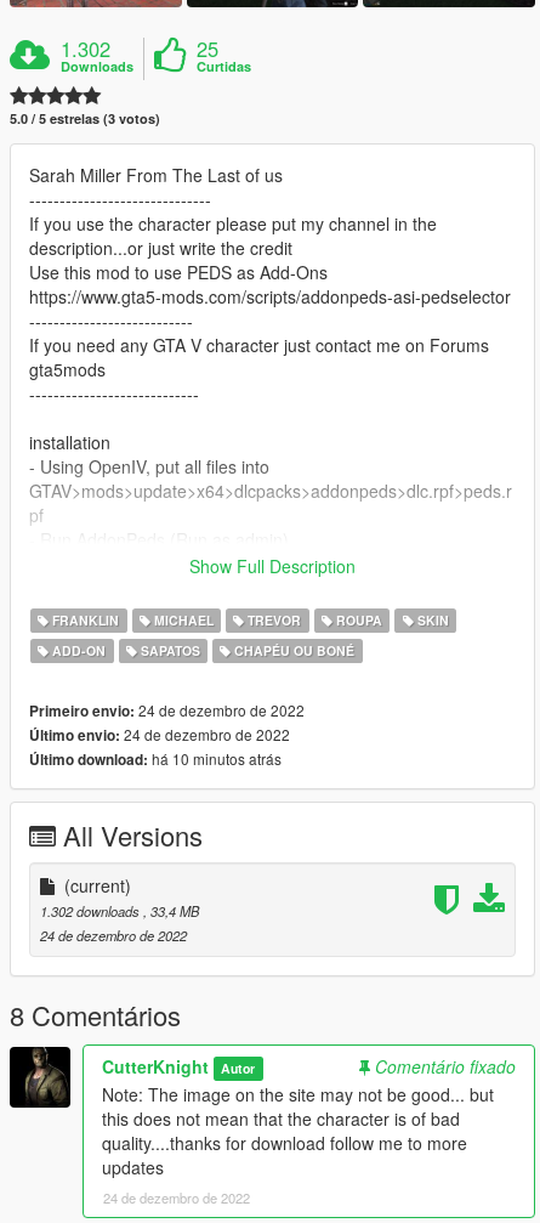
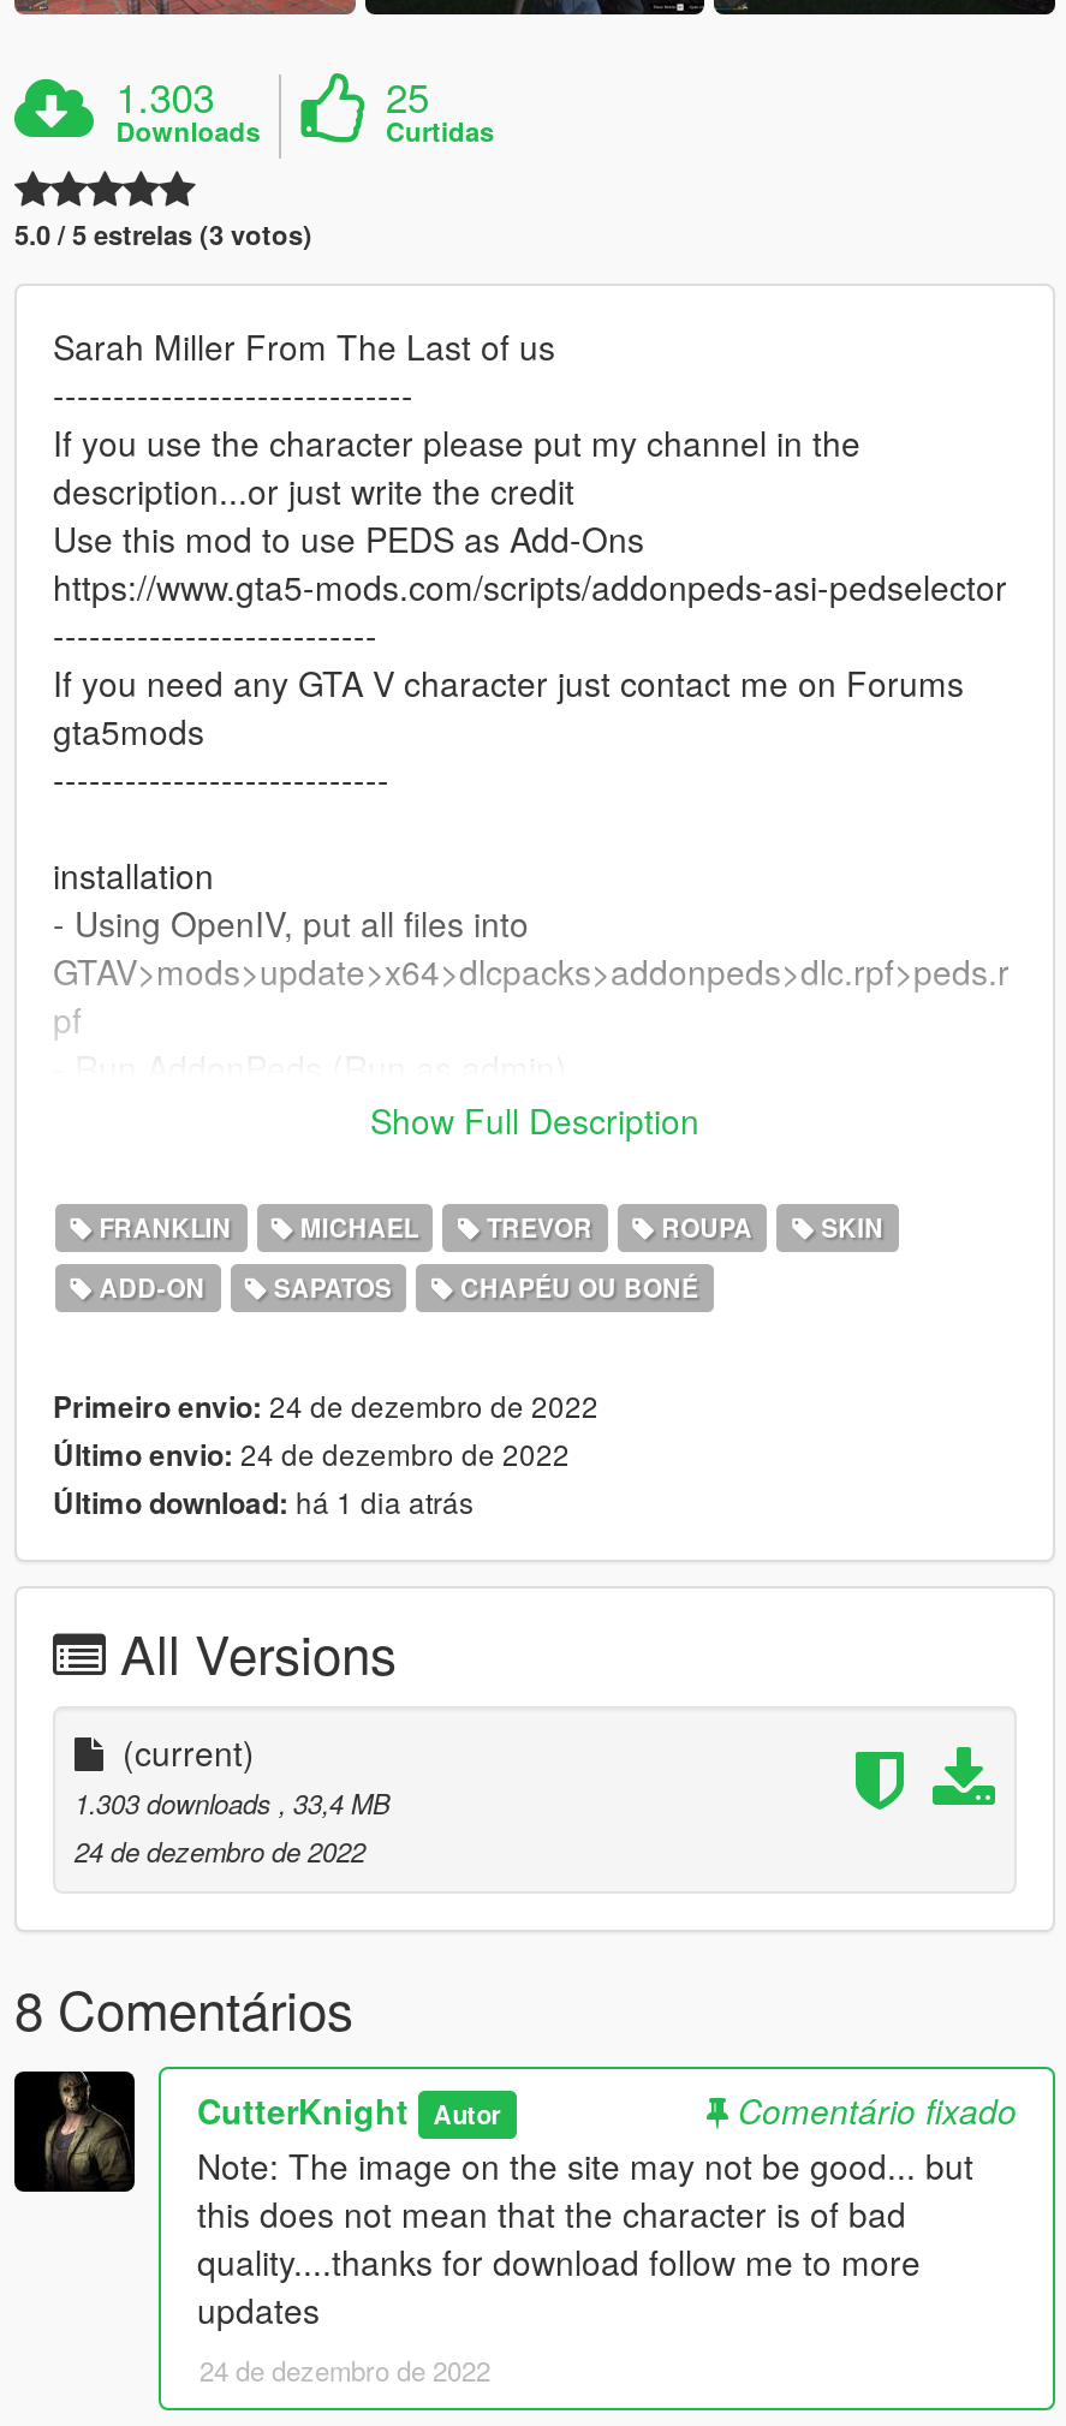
- 1.302
+ 1.303

- Último download: há 10 minutos atrás
+ Último download: há 1 dia atrás

- 1.302 downloads, 33,4 MB
+ 1.303 downloads, 33,4 MB
